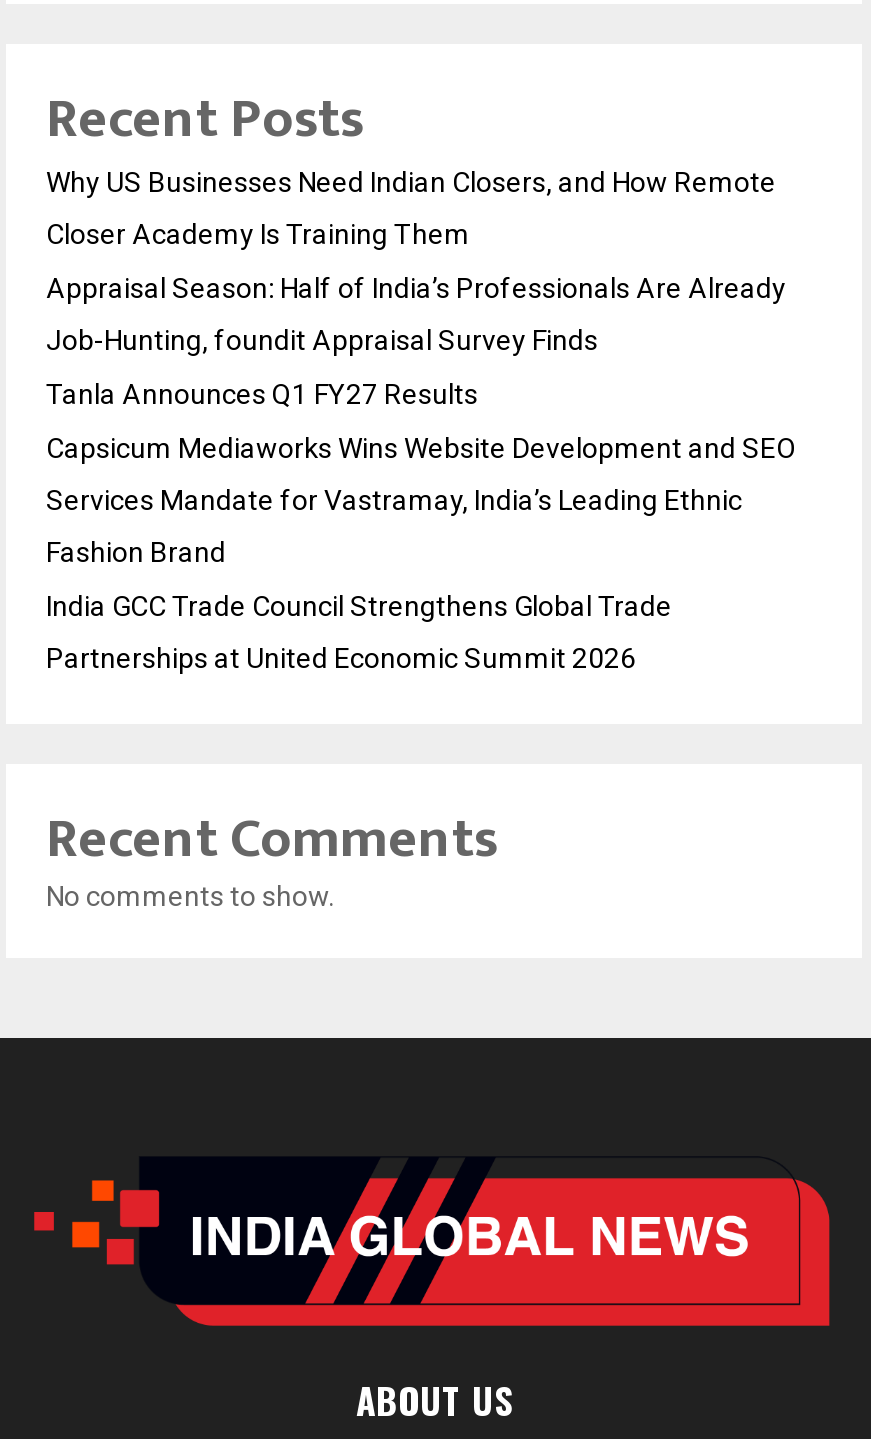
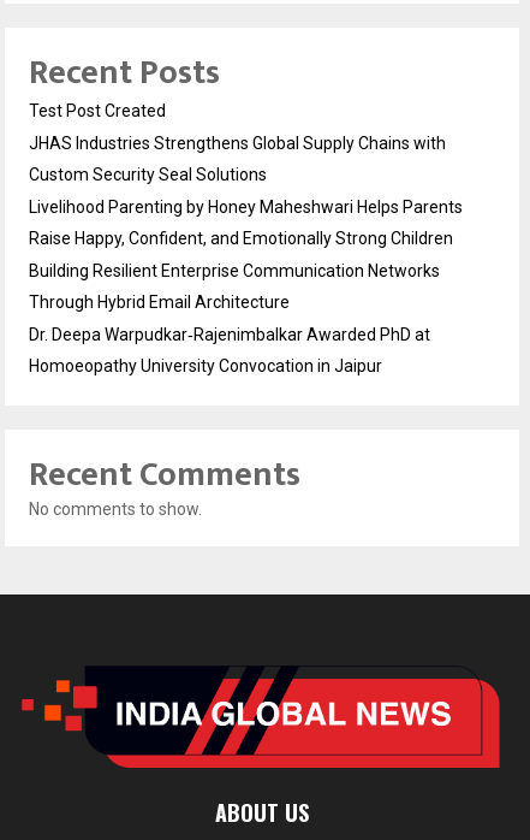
- Why US Businesses Need Indian Closers, and How Remote
- Closer Academy Is Training Them
- Appraisal Season: Half of India’s Professionals Are Already
- Job-Hunting, foundit Appraisal Survey Finds
- Tanla Announces Q1 FY27 Results
- Capsicum Mediaworks Wins Website Development and SEO
- Services Mandate for Vastramay, India’s Leading Ethnic
- Fashion Brand
- India GCC Trade Council Strengthens Global Trade
- Partnerships at United Economic Summit 2026
+ Test Post Created
+ JHAS Industries Strengthens Global Supply Chains with
+ Custom Security Seal Solutions
+ Livelihood Parenting by Honey Maheshwari Helps Parents
+ Raise Happy, Confident, and Emotionally Strong Children
+ Building Resilient Enterprise Communication Networks
+ Through Hybrid Email Architecture
+ Dr. Deepa Warpudkar‑Rajenimbalkar Awarded PhD at
+ Homoeopathy University Convocation in Jaipur
